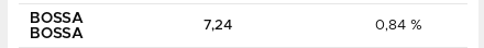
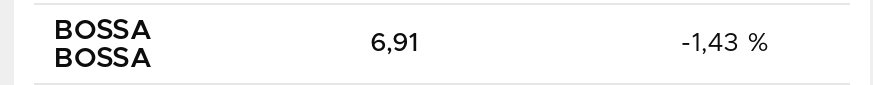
- 7,24
+ 6,91

- 0,84 %
+ -1,43 %
